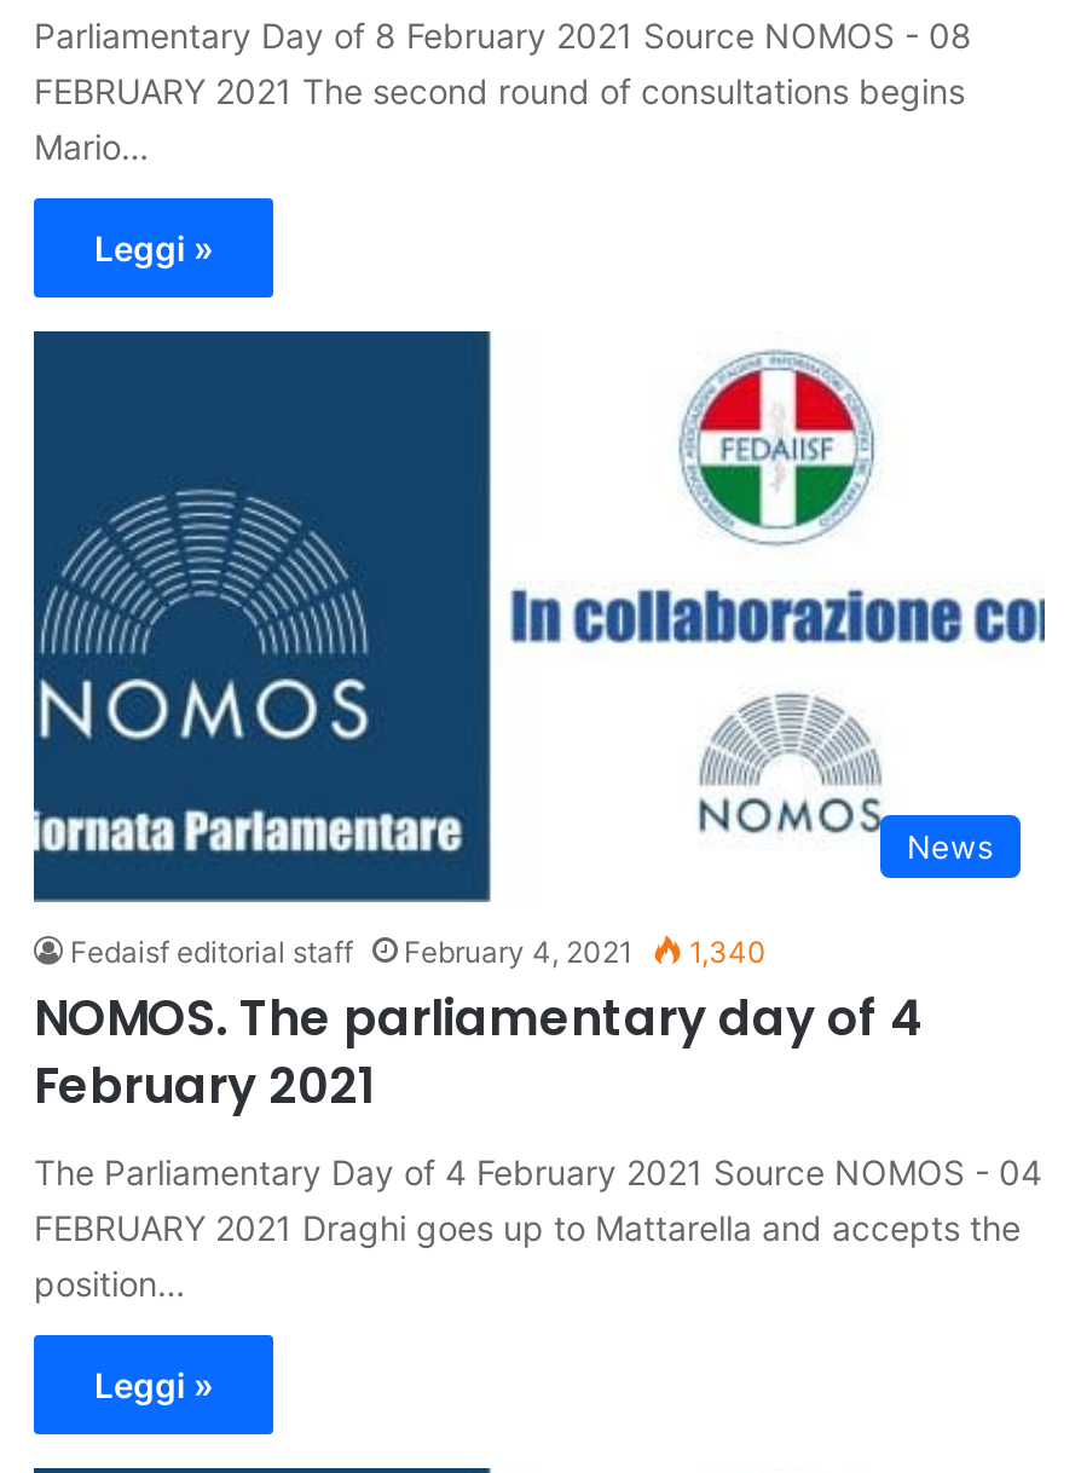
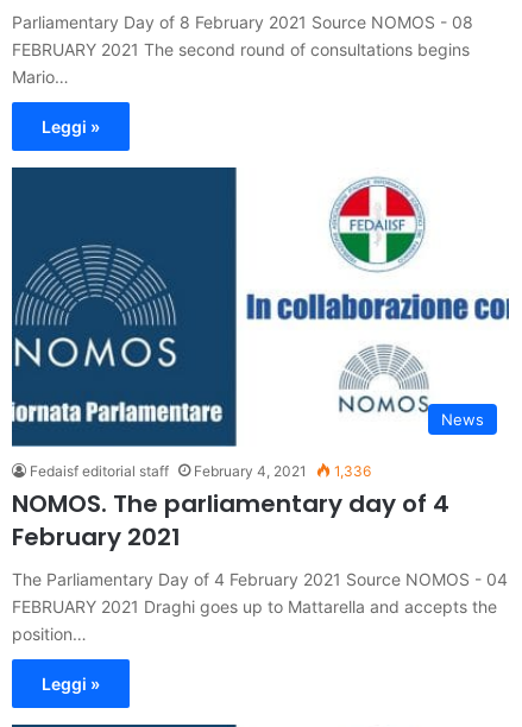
- Fedaisf editorial staff February 4, 2021 1,340
+ Fedaisf editorial staff February 4, 2021 1,336
